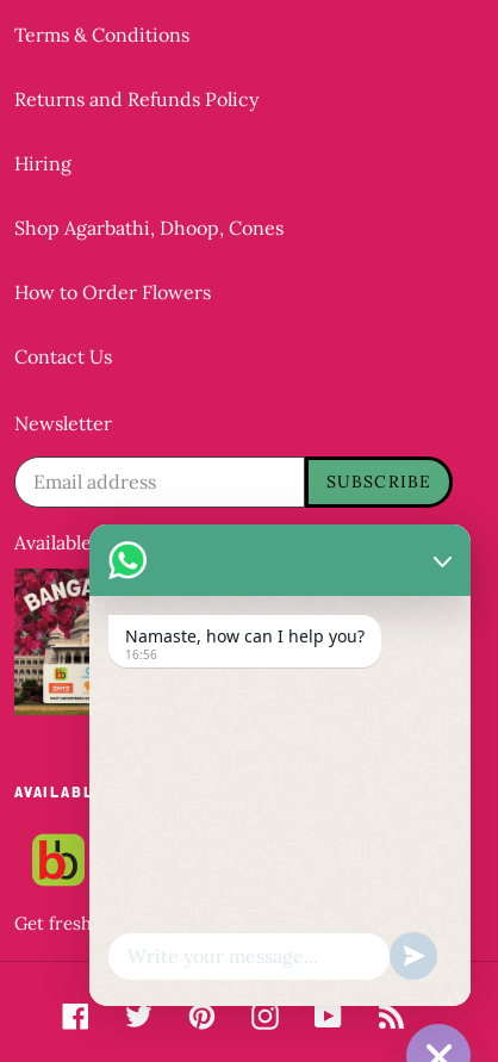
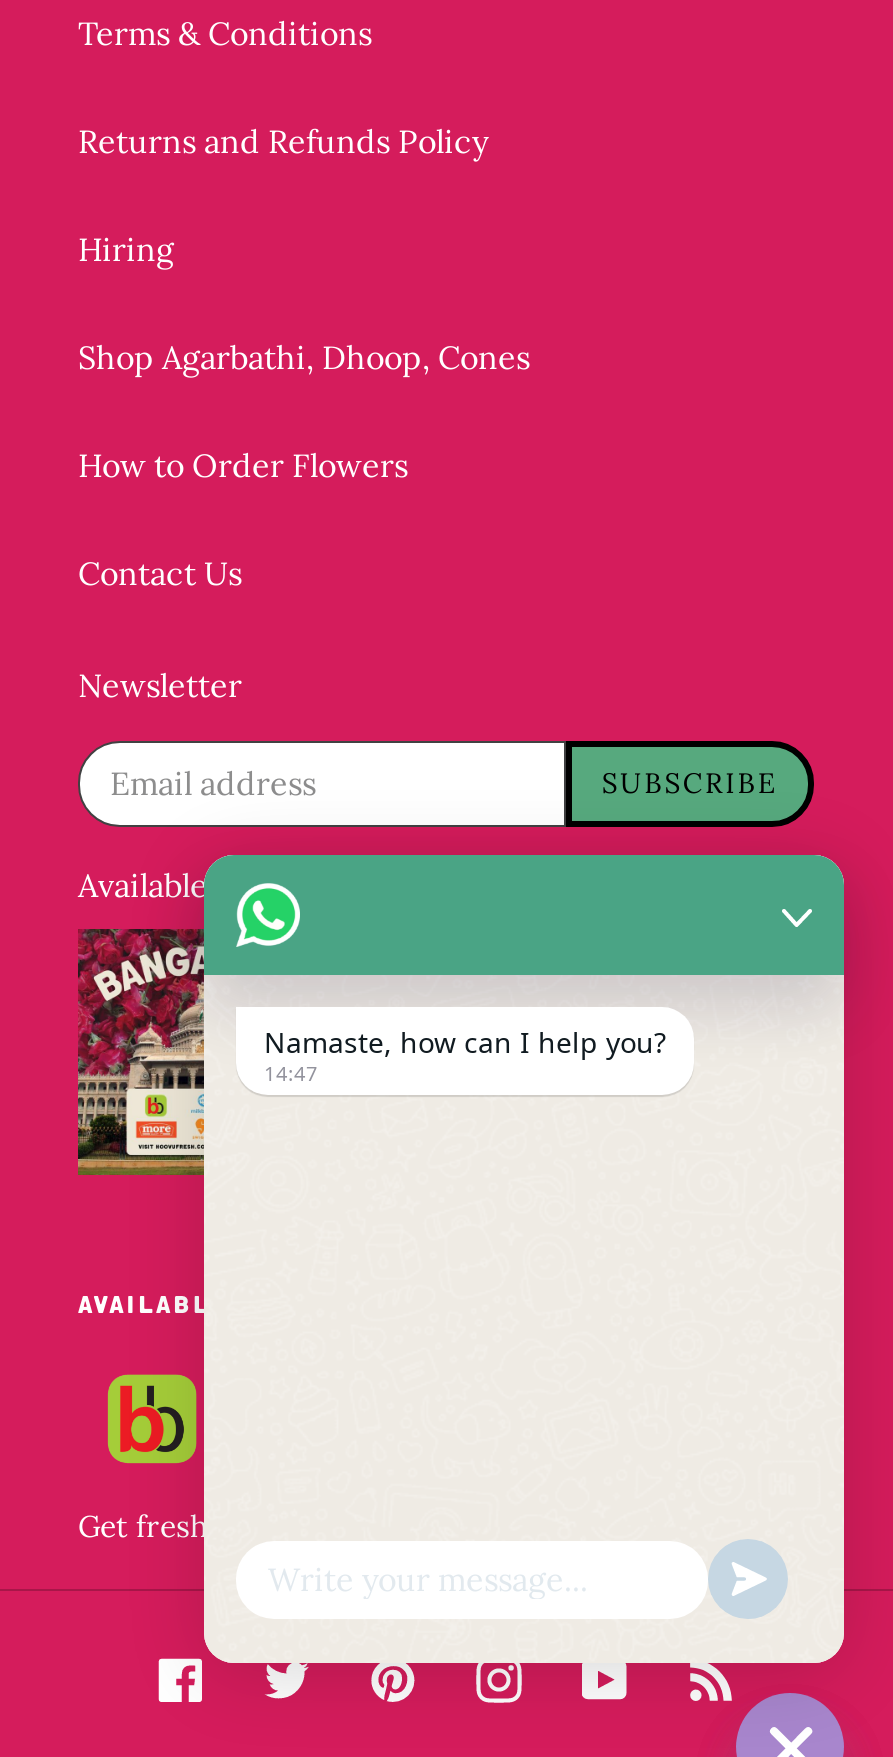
- 16:56
+ 14:47
